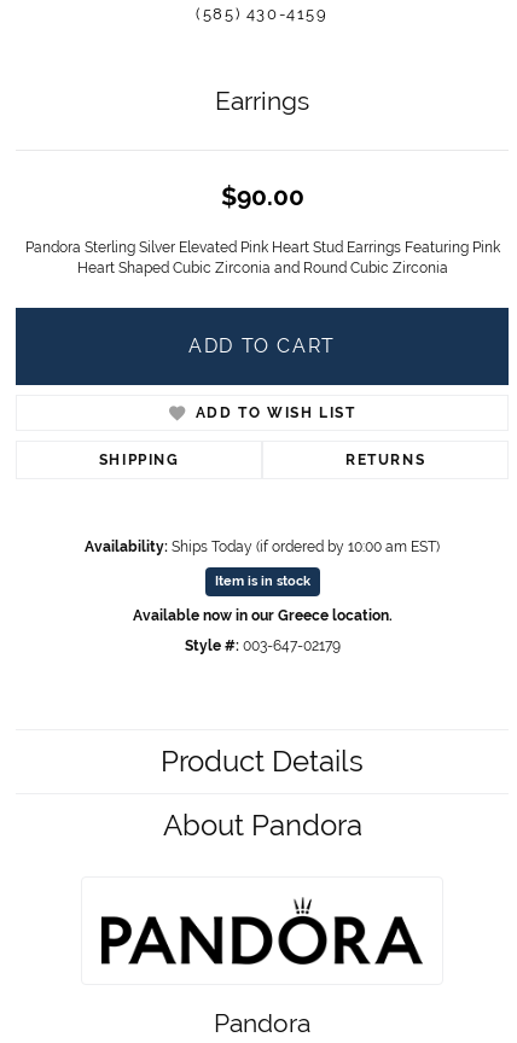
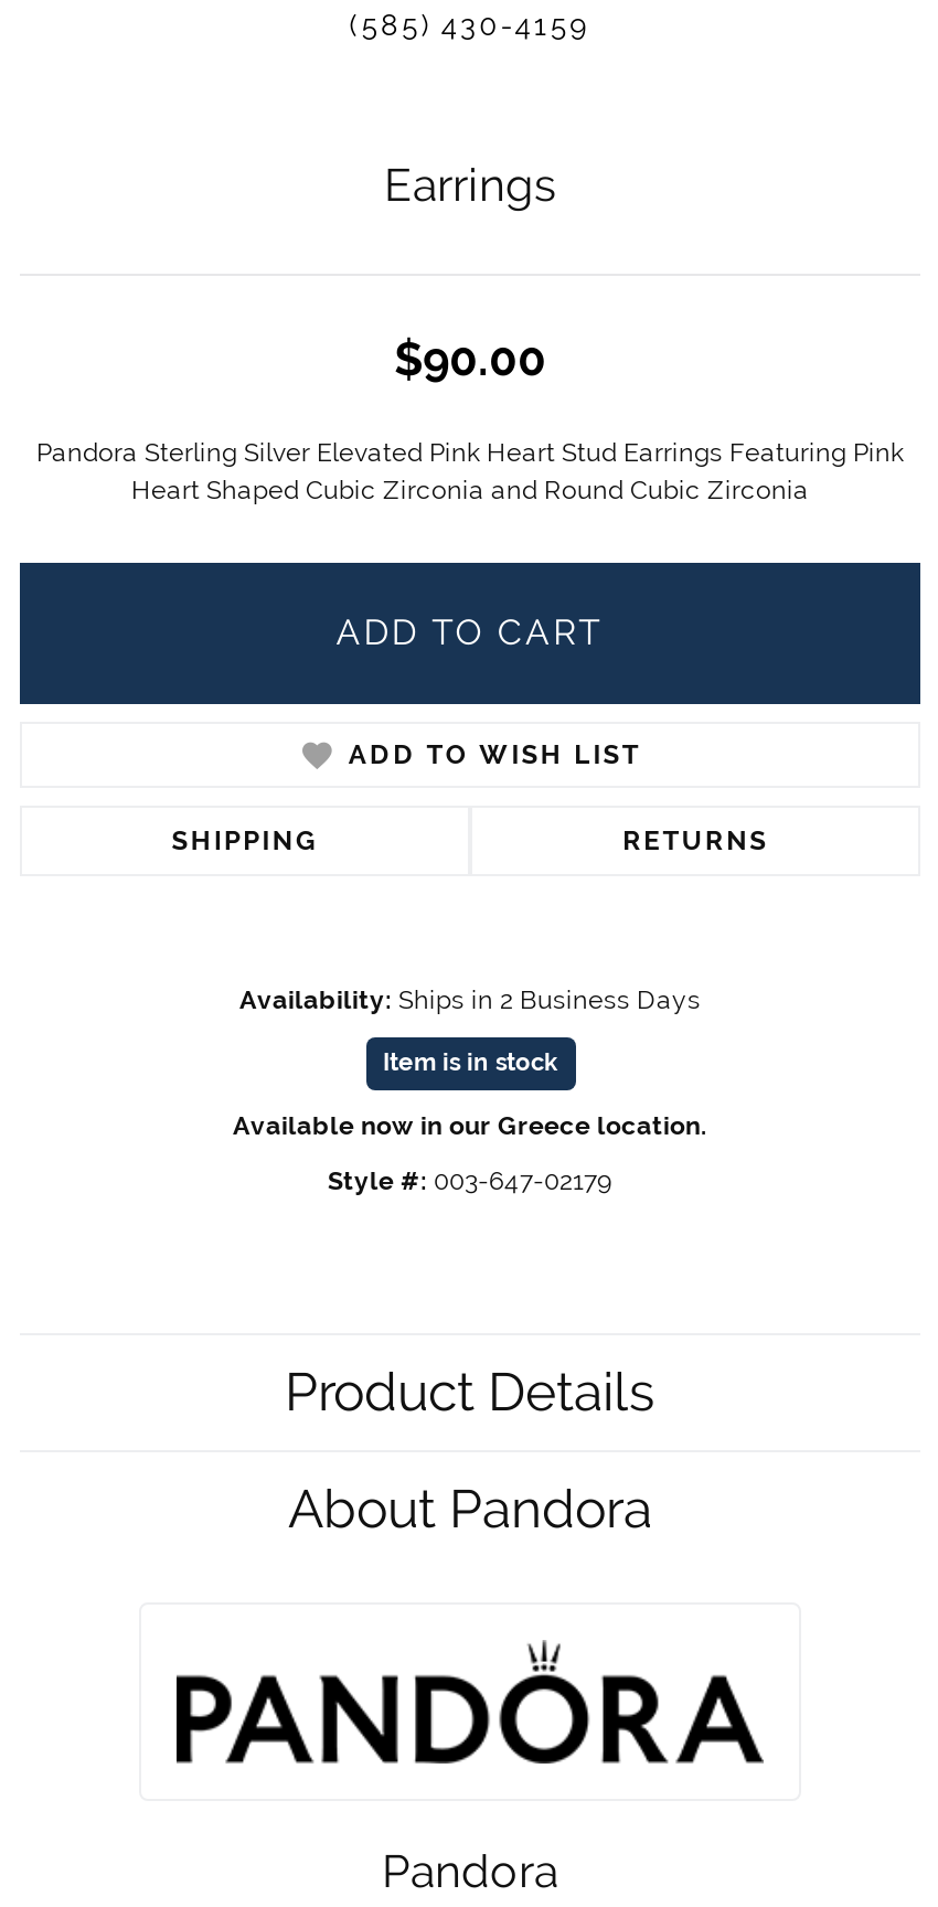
- Availability: Ships Today (if ordered by 10:00 am EST)
+ Availability: Ships in 2 Business Days
